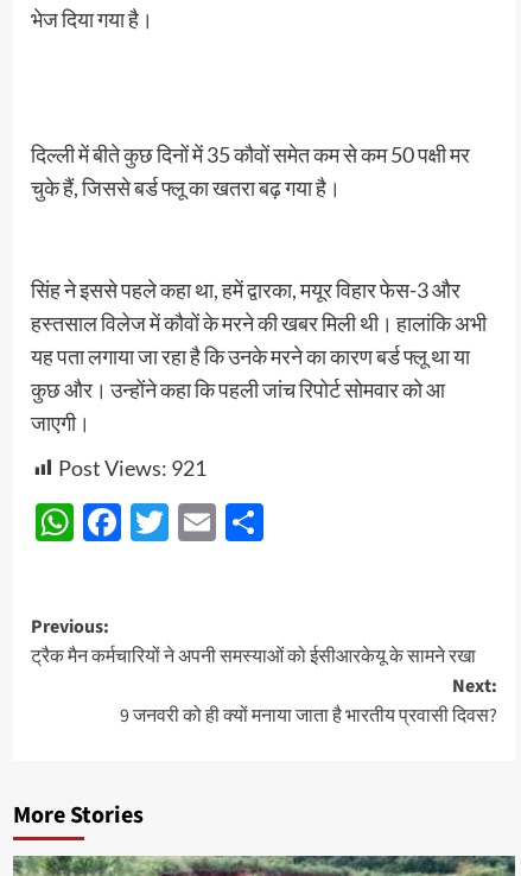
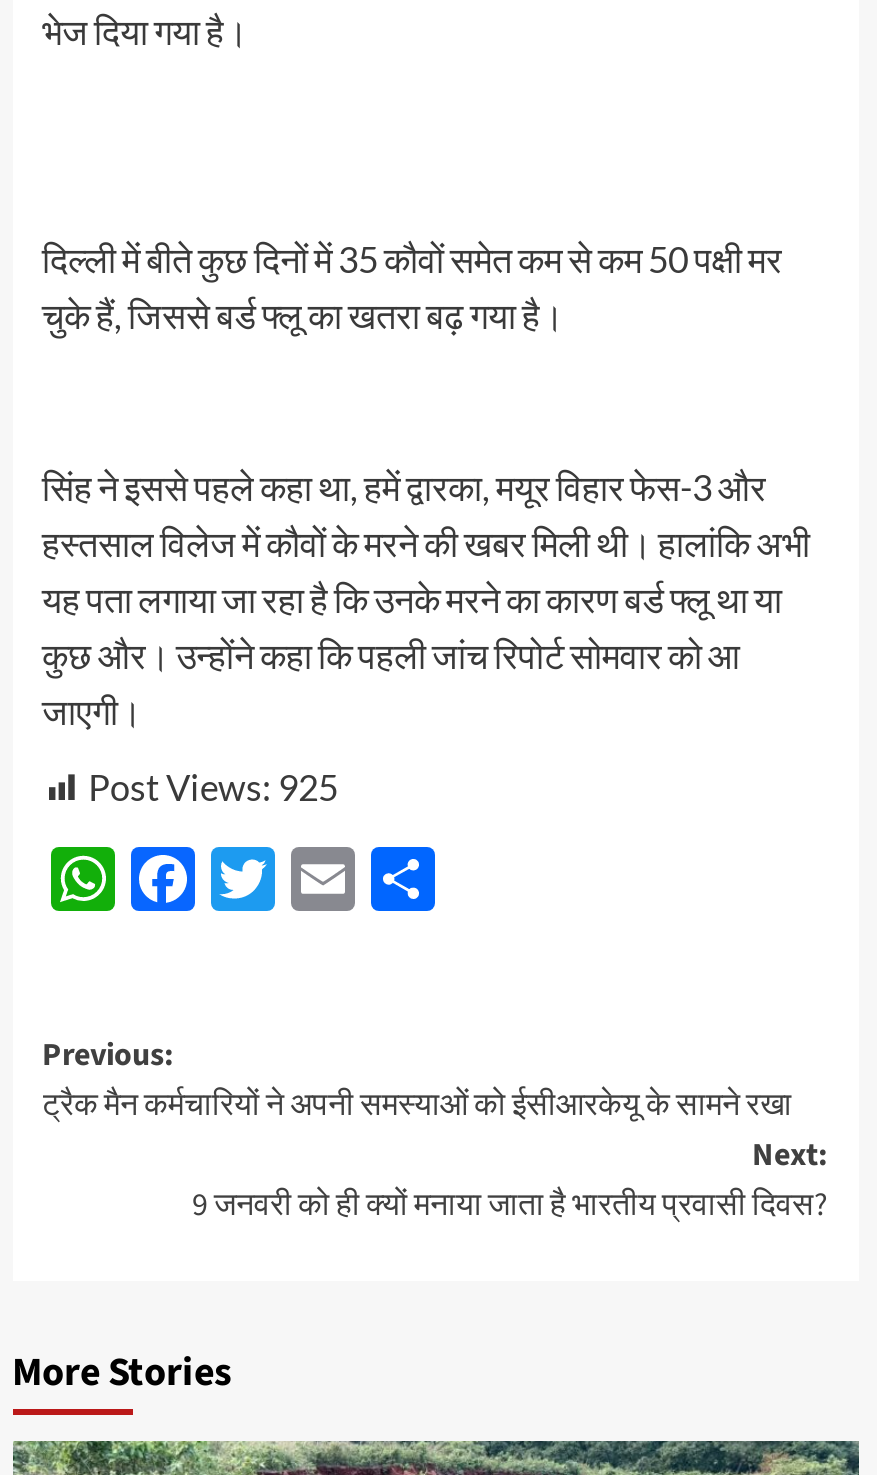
- Post Views: 921
+ Post Views: 925
